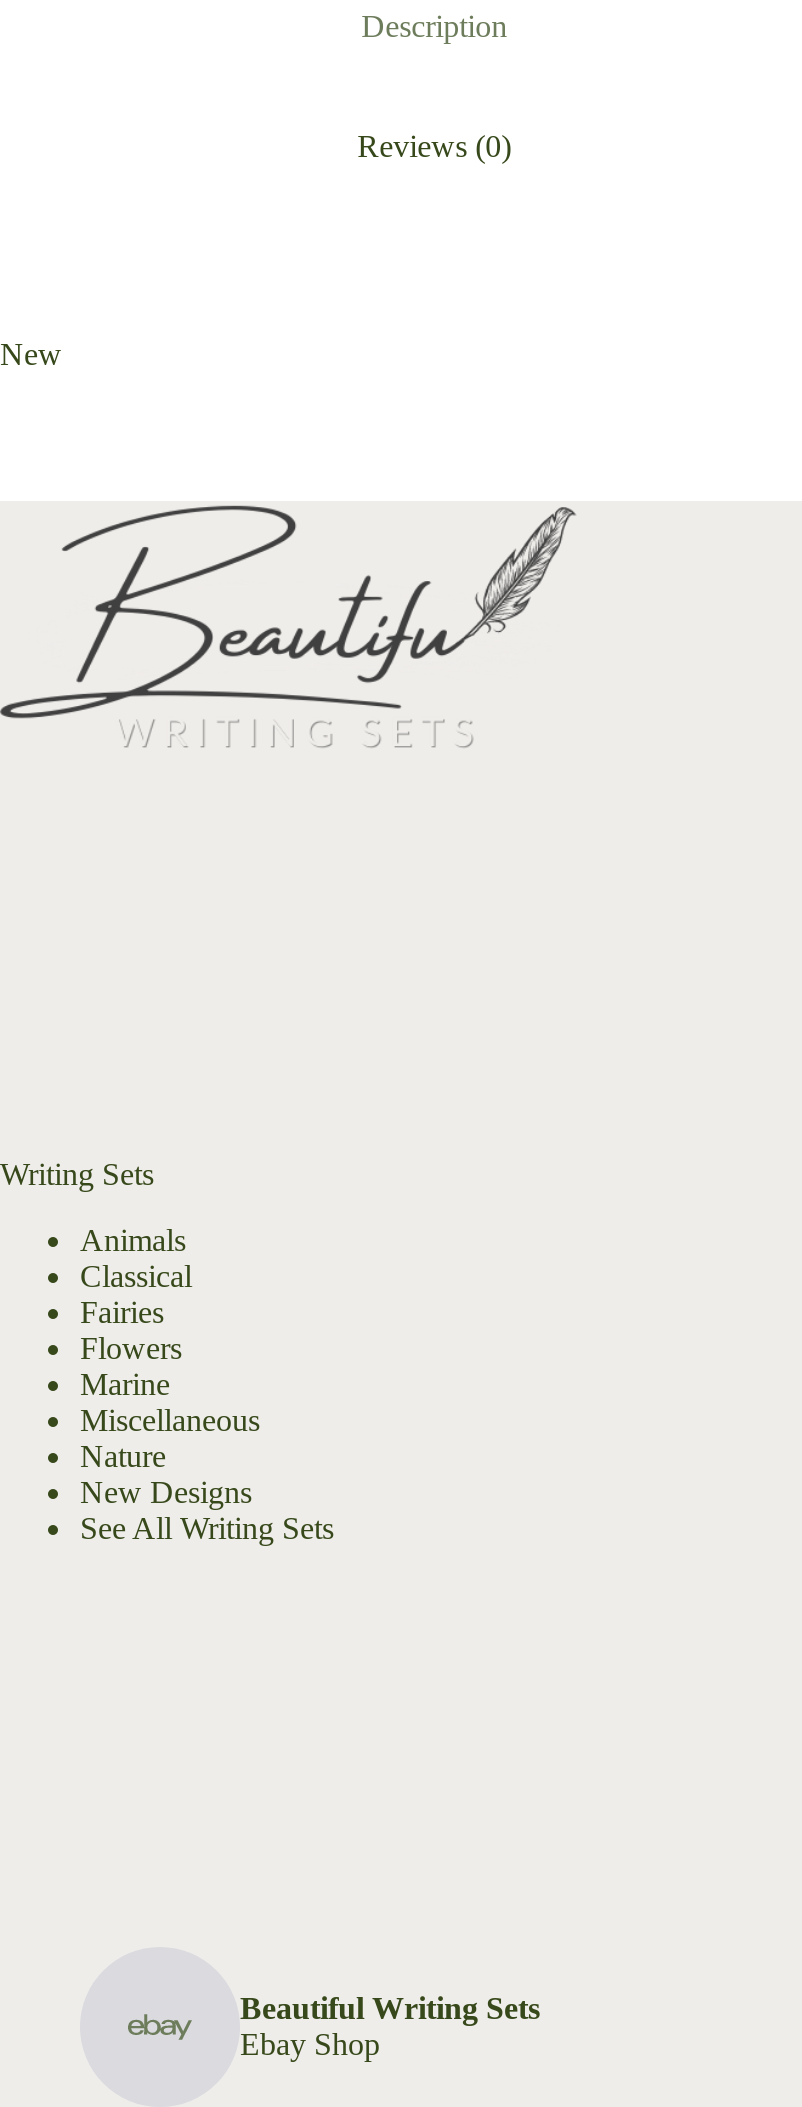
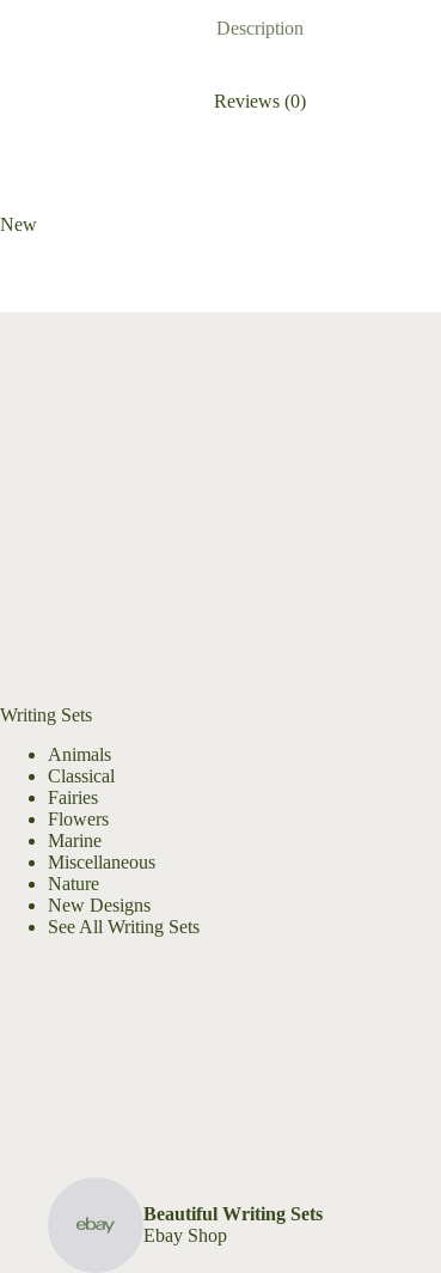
- [image]
